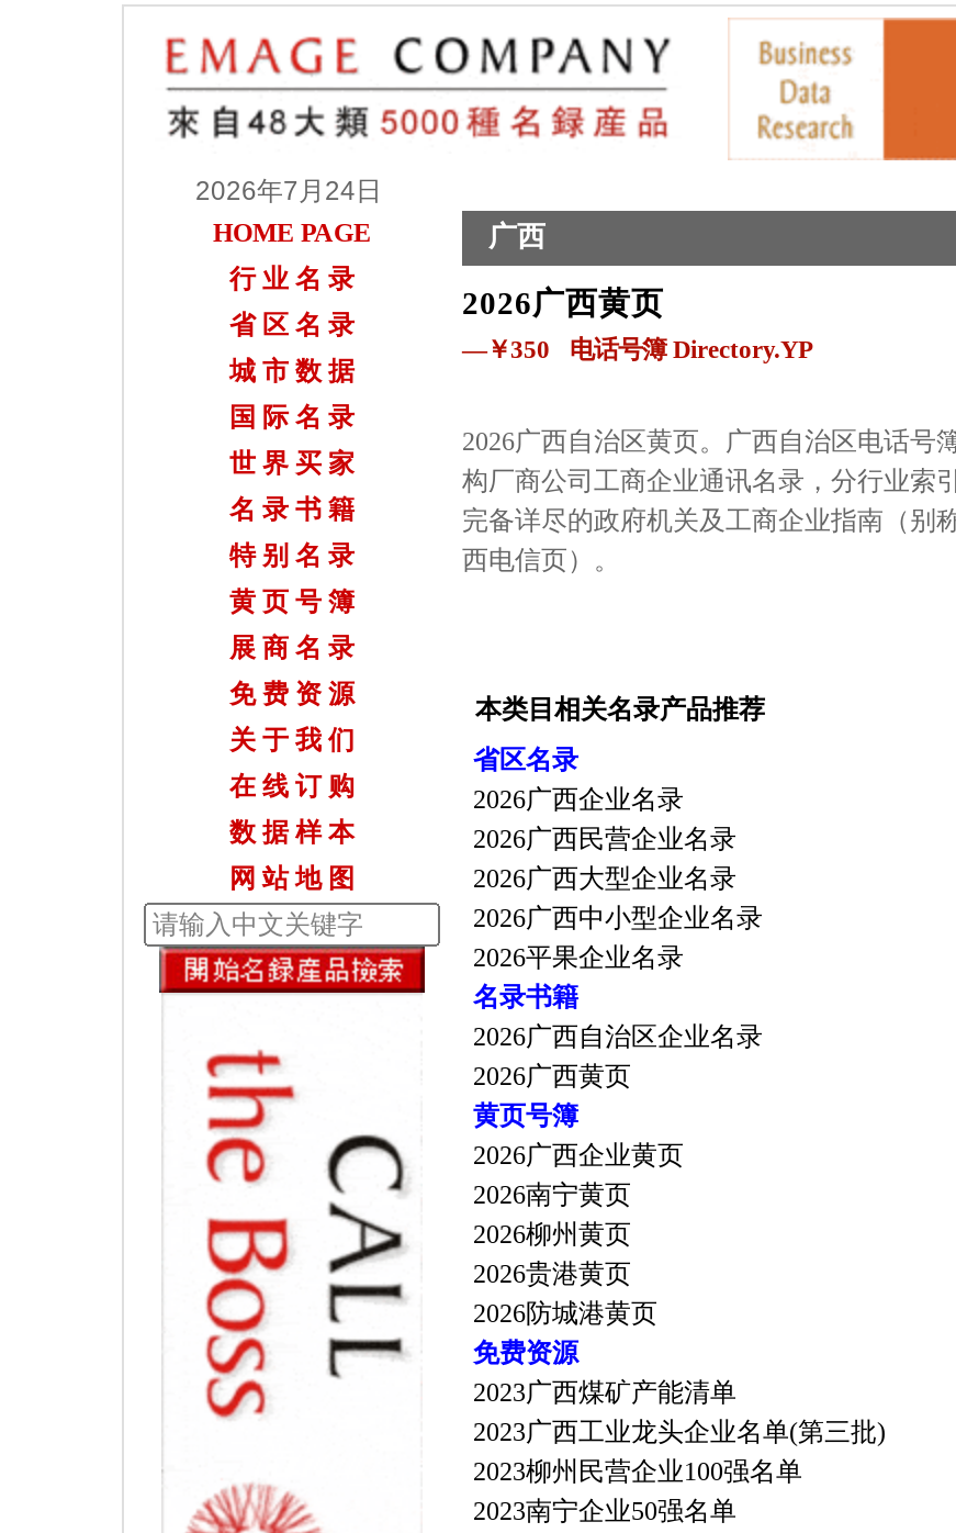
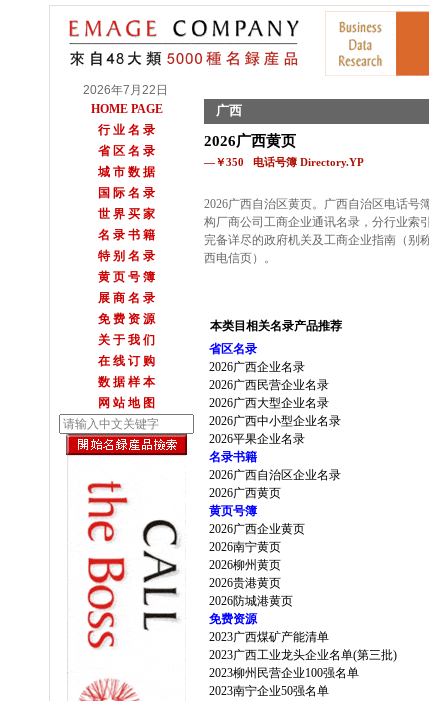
- 2026年7月24日
+ 2026年7月22日
